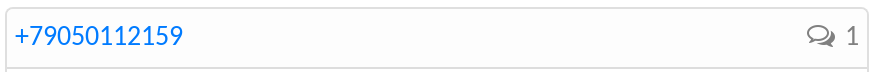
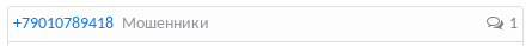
- +79050112159
+ +79010789418 Мошенники
